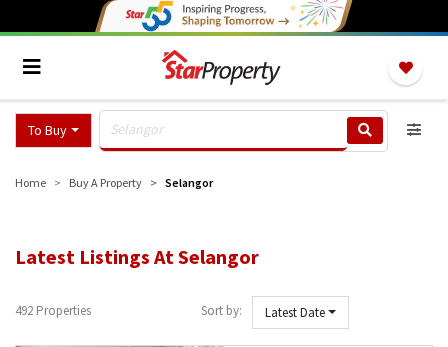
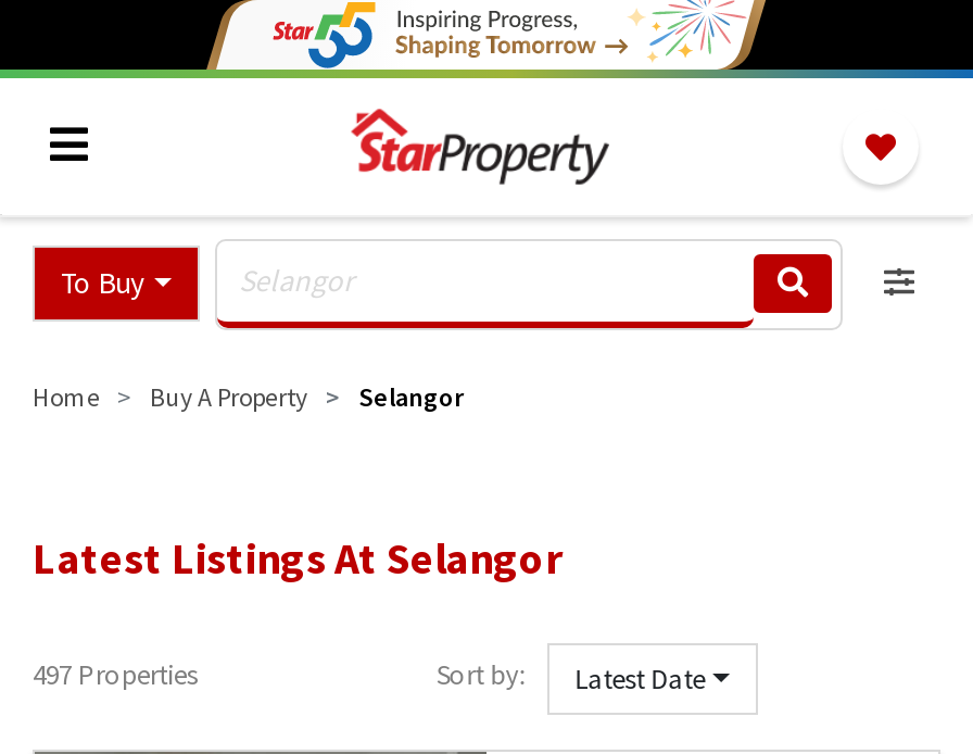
- 492 Properties
+ 497 Properties
